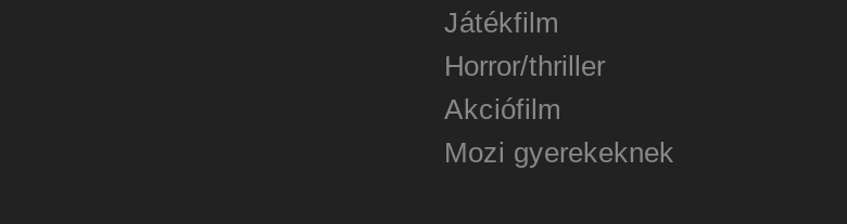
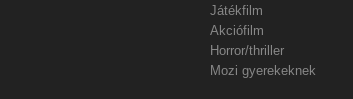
moved down: Horror/thriller

moved up: Akciófilm
